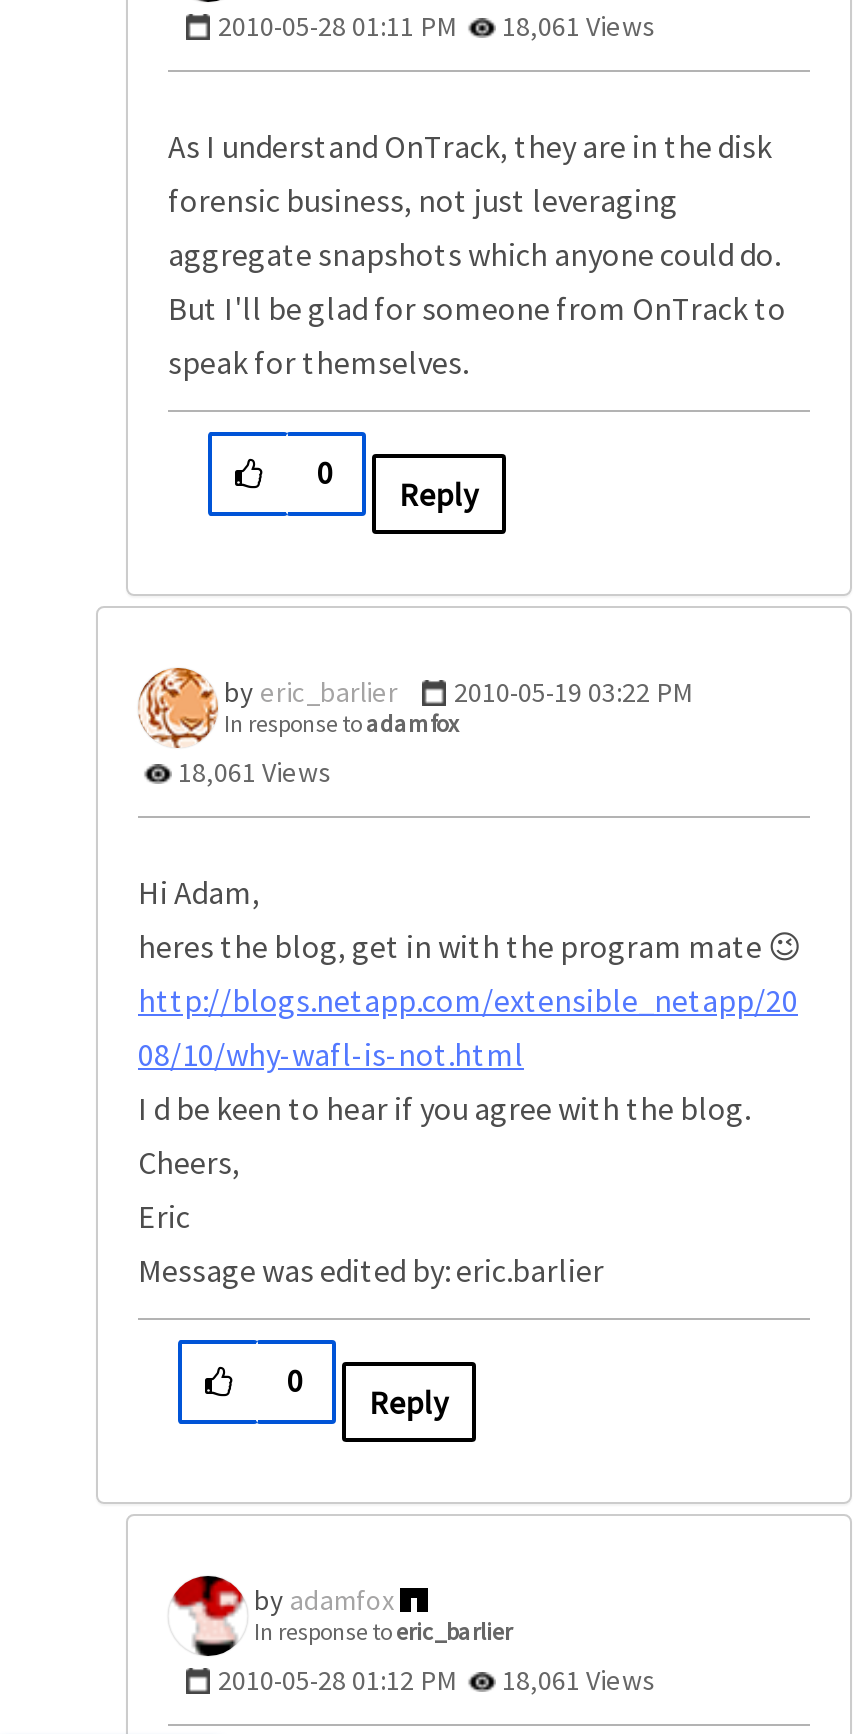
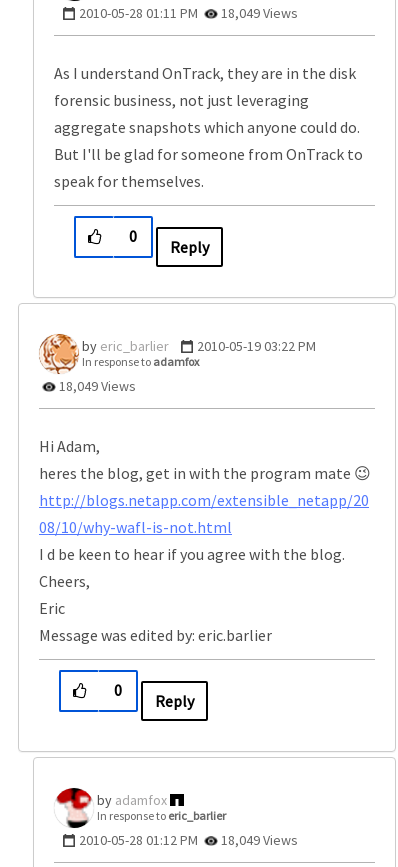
- 2010-05-28 01:11 PM 18,061 Views
+ 2010-05-28 01:11 PM 18,049 Views

- 18,061 Views
+ 18,049 Views

- 2010-05-28 01:12 PM 18,061 Views
+ 2010-05-28 01:12 PM 18,049 Views
